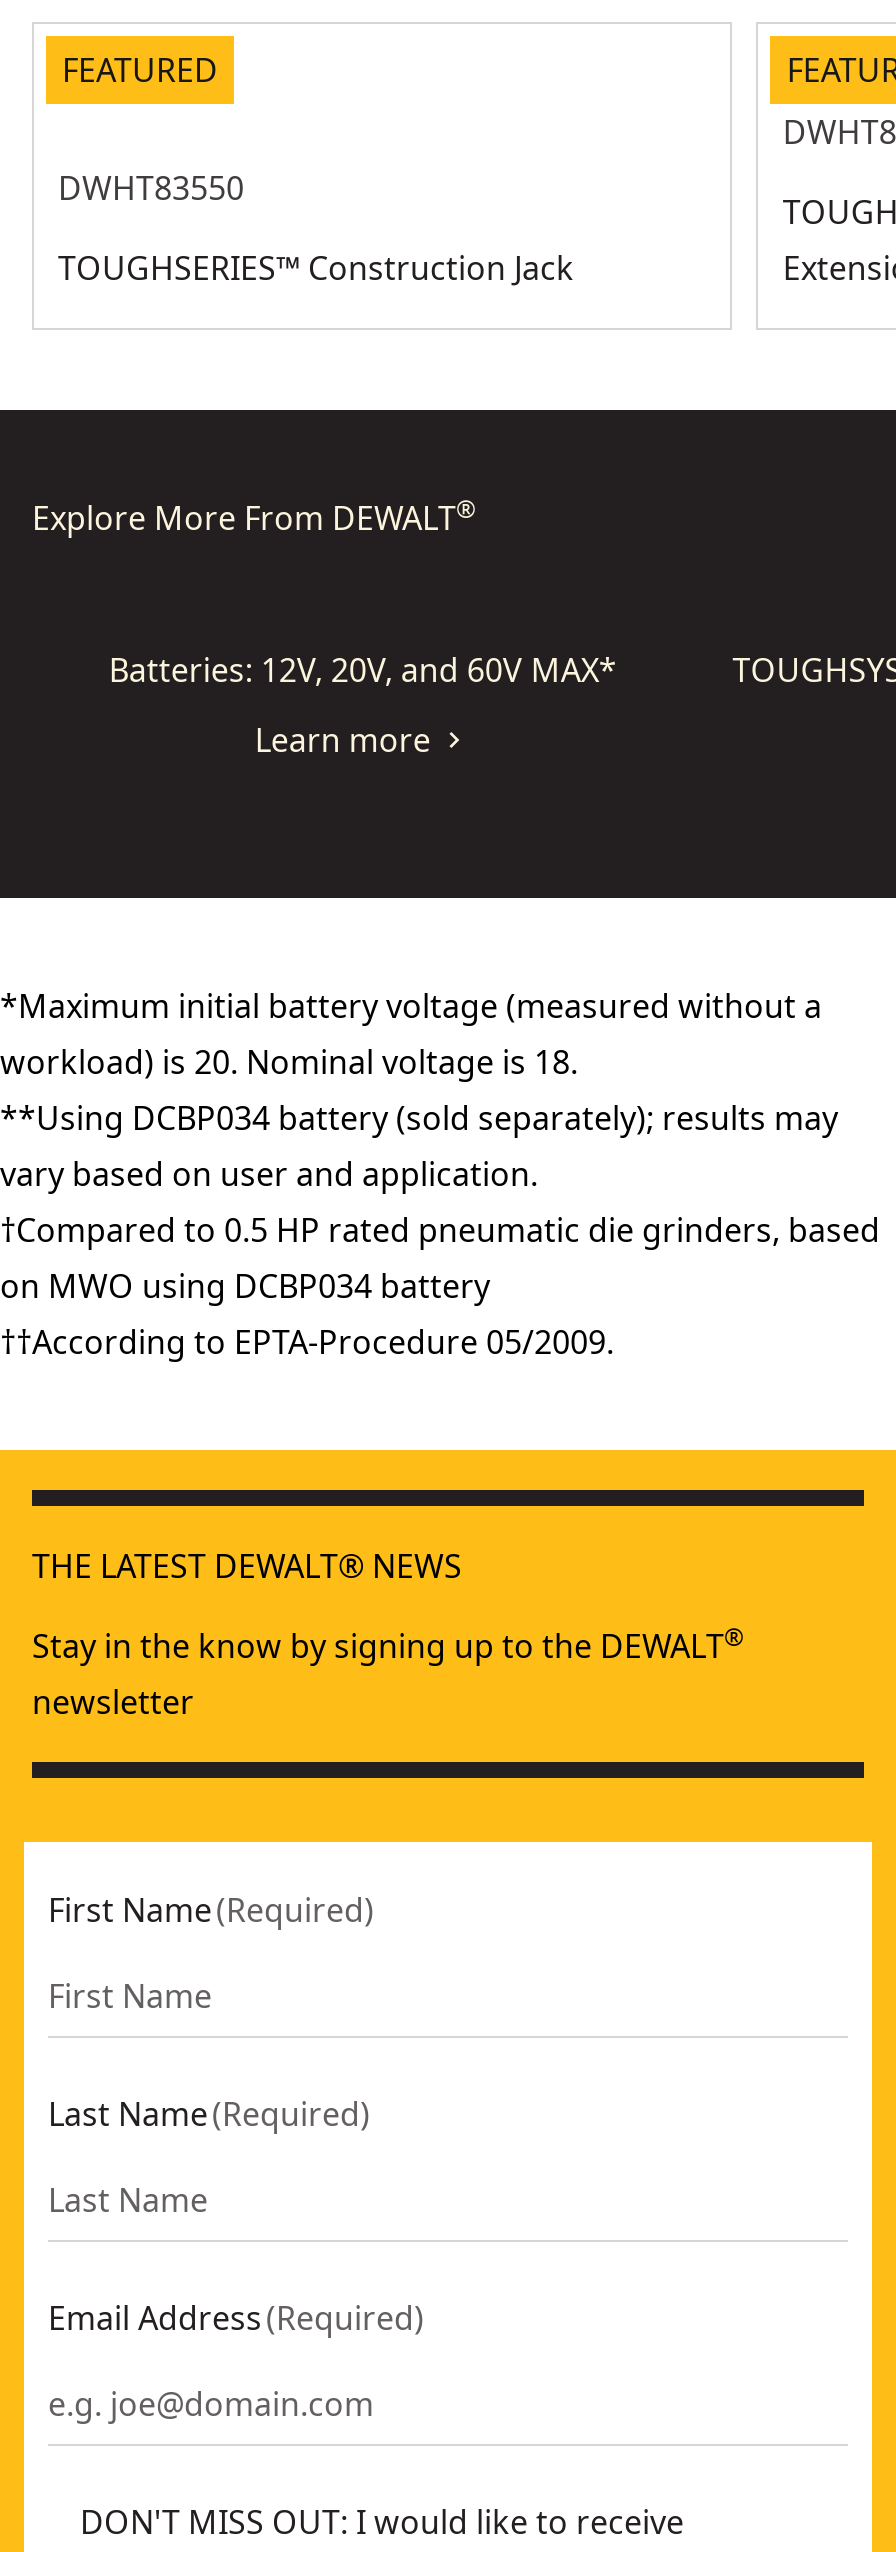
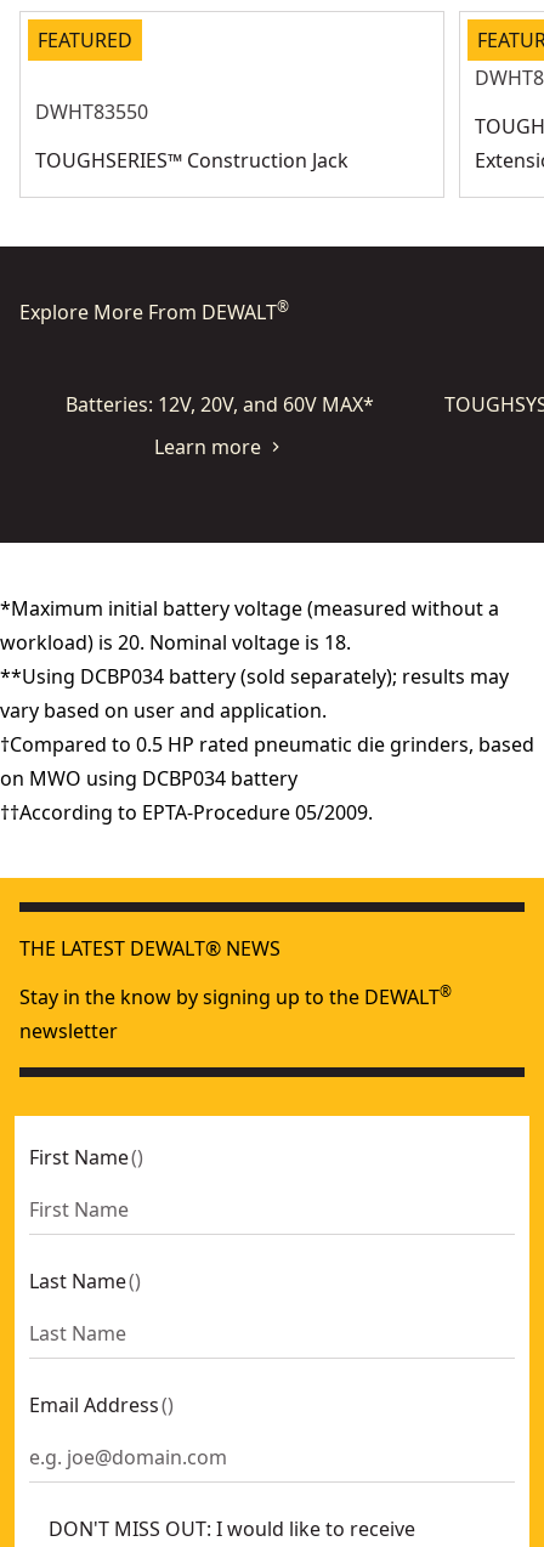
- First Name (Required)
+ First Name ()

- Last Name (Required)
+ Last Name ()

- Email Address (Required)
+ Email Address ()
